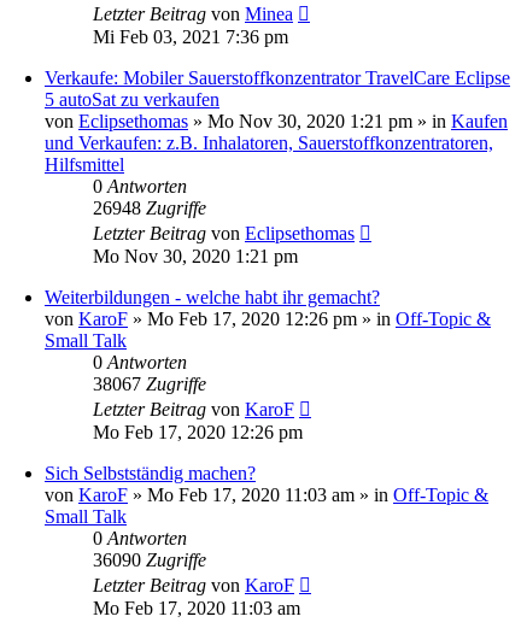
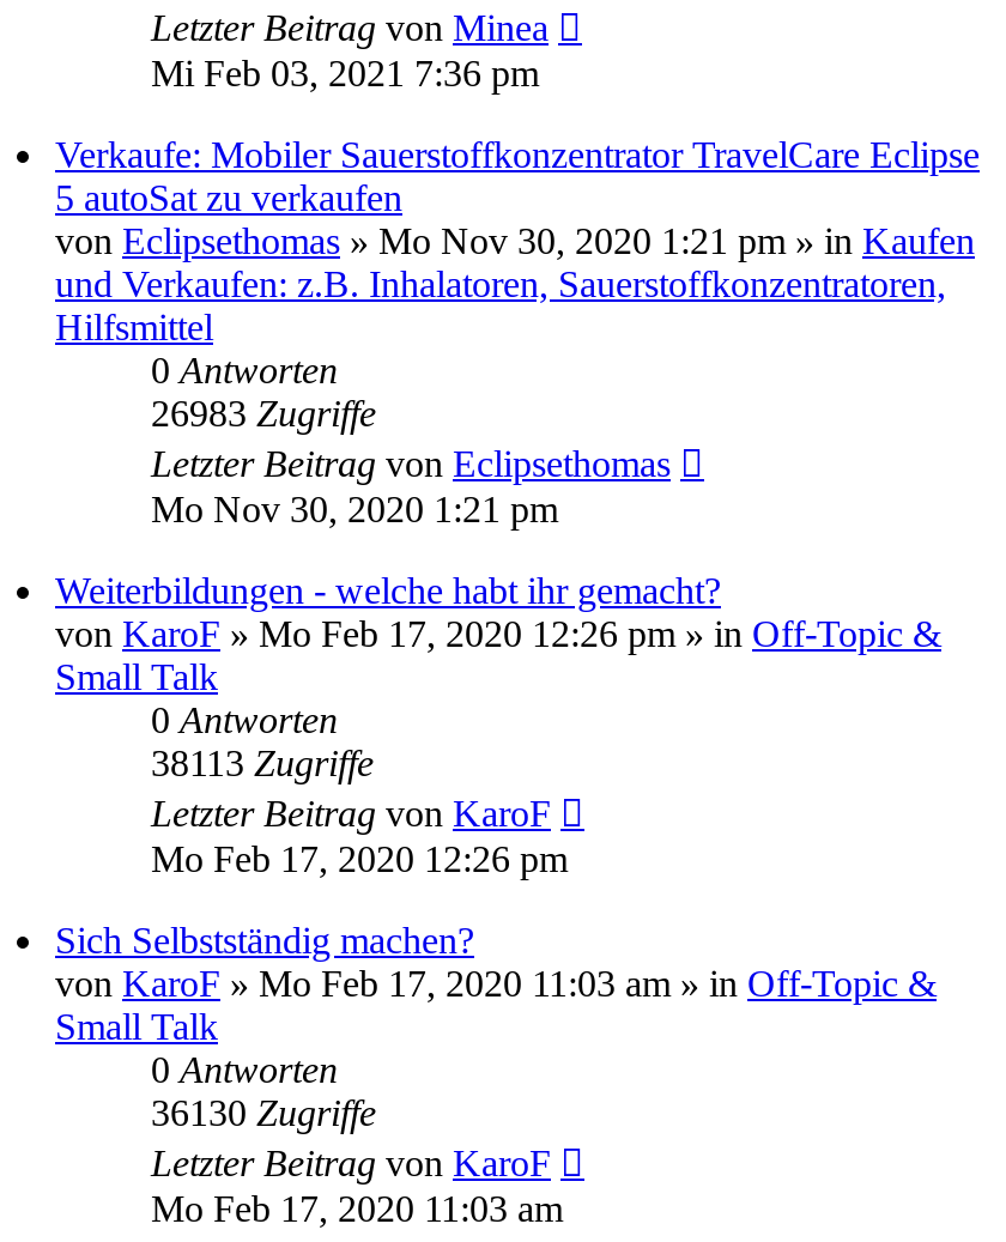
- 26948 Zugriffe
+ 26983 Zugriffe

- 38067 Zugriffe
+ 38113 Zugriffe

- 36090 Zugriffe
+ 36130 Zugriffe
